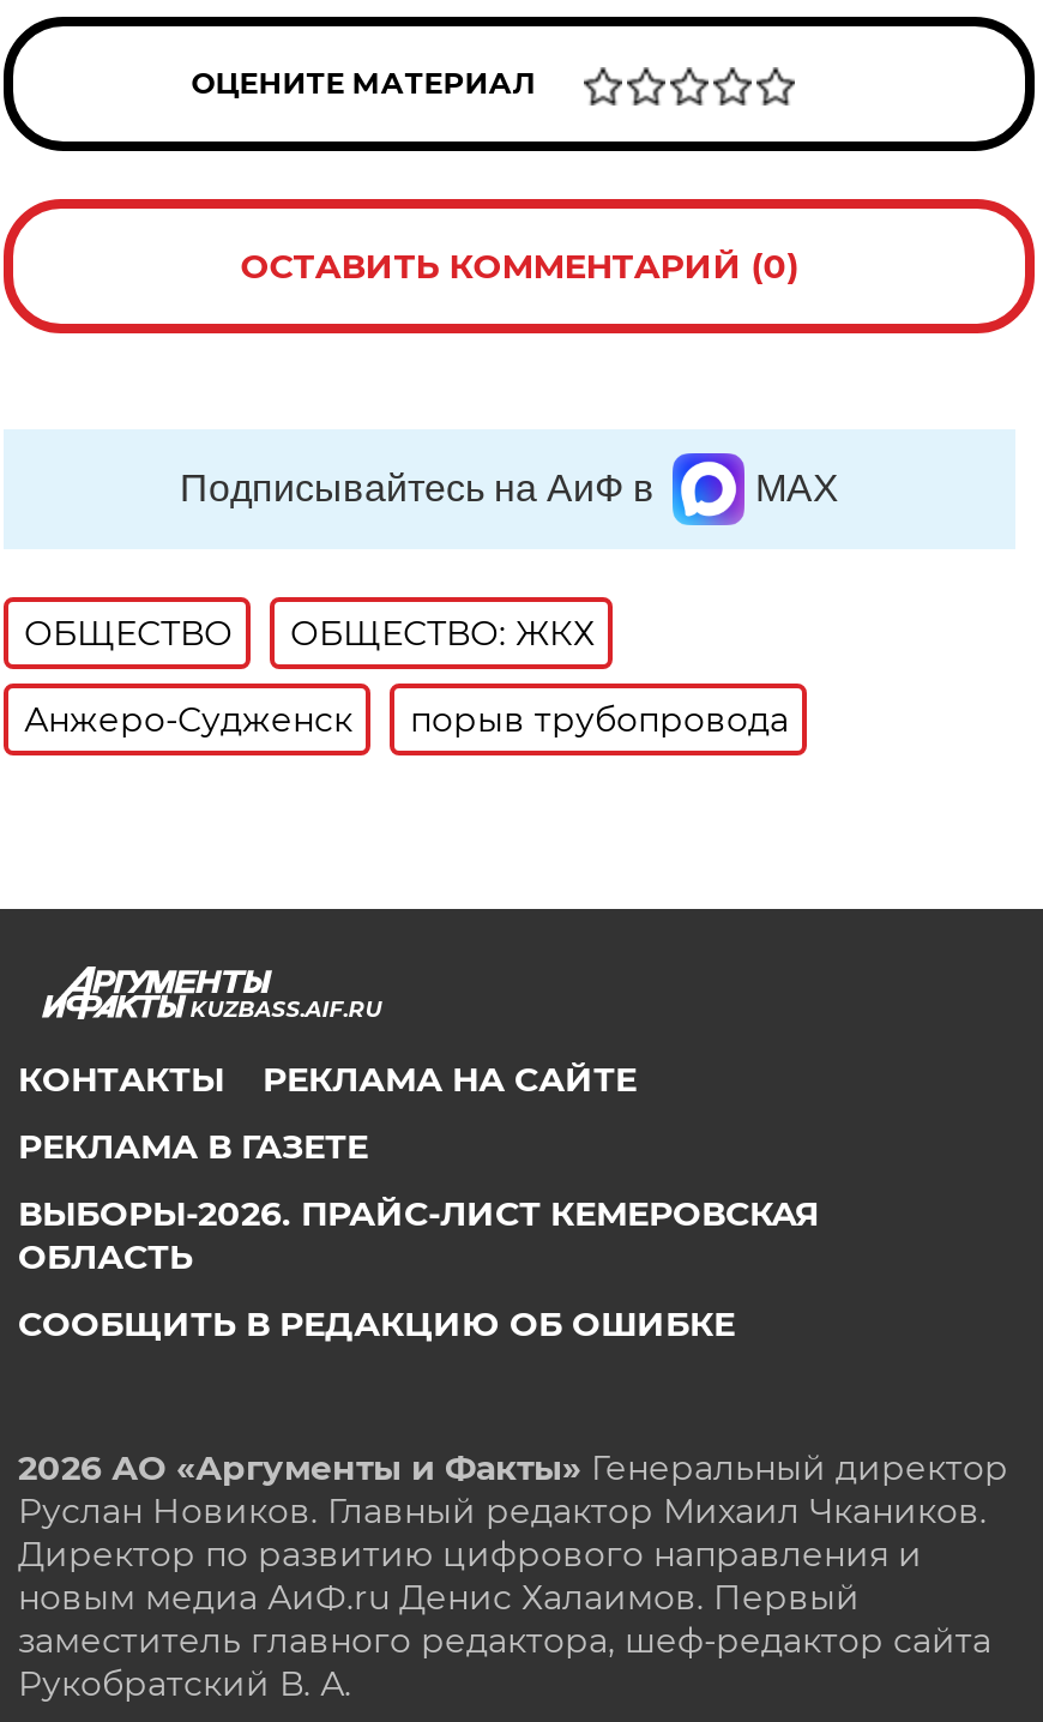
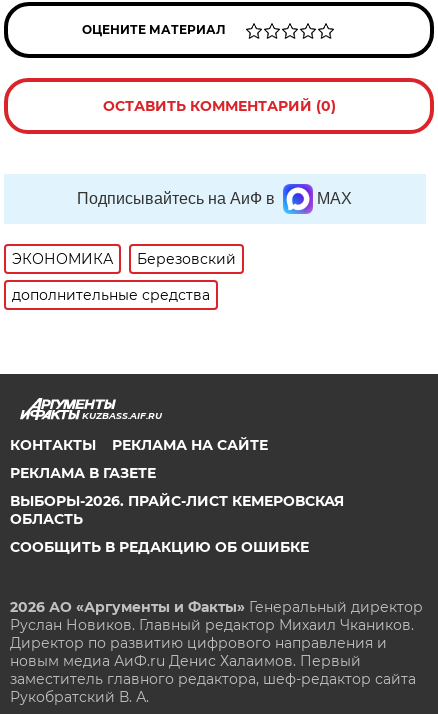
- ОБЩЕСТВО
- ОБЩЕСТВО: ЖКХ
+ ЭКОНОМИКА
+ Березовский

- Анжеро-Судженск
- порыв трубопровода
+ дополнительные средства
